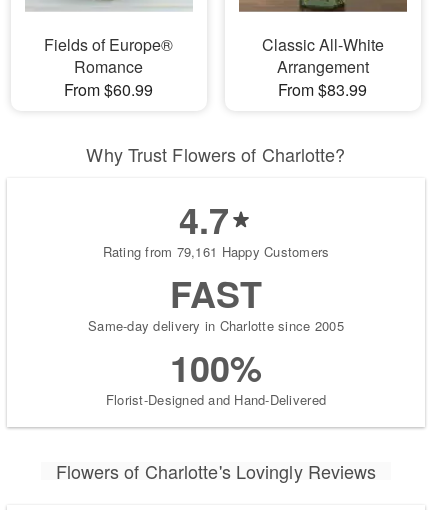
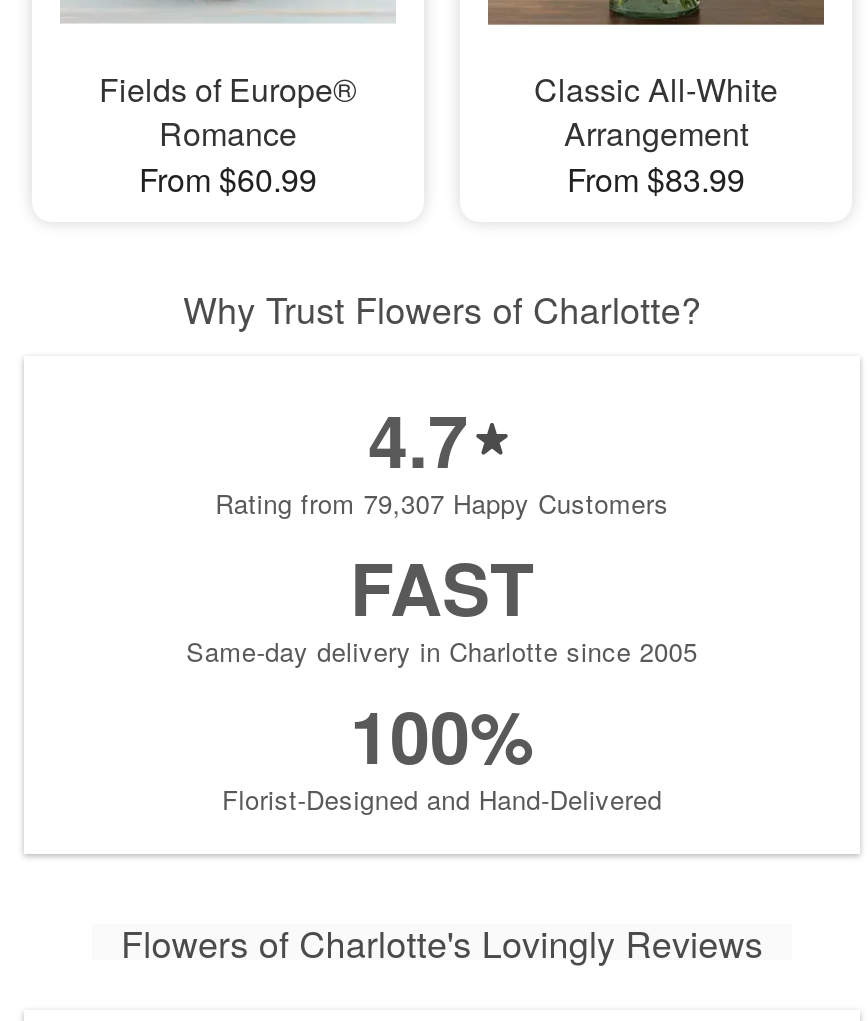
- Rating from 79,161 Happy Customers
+ Rating from 79,307 Happy Customers
